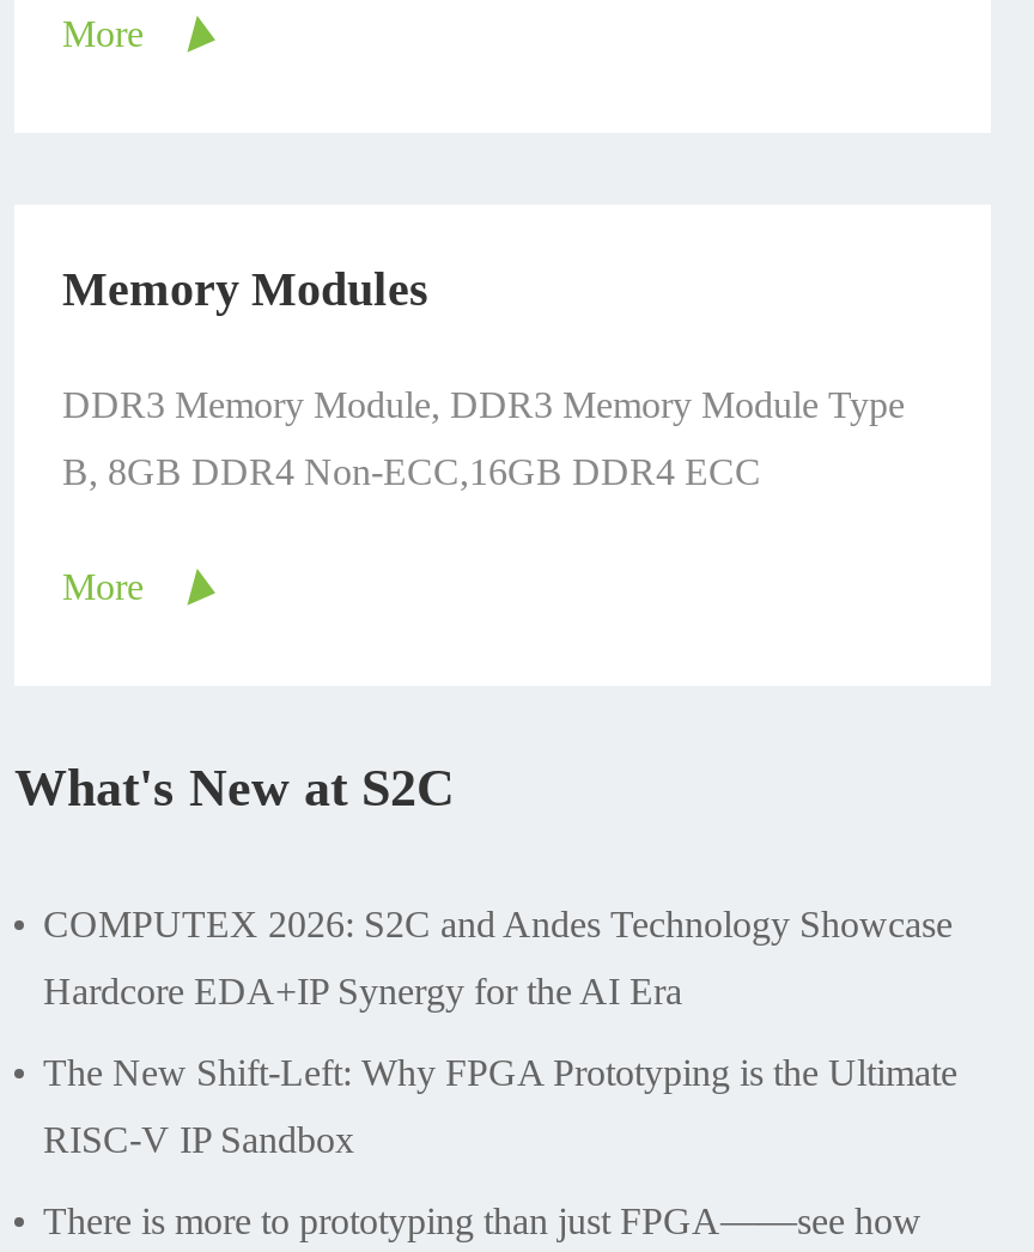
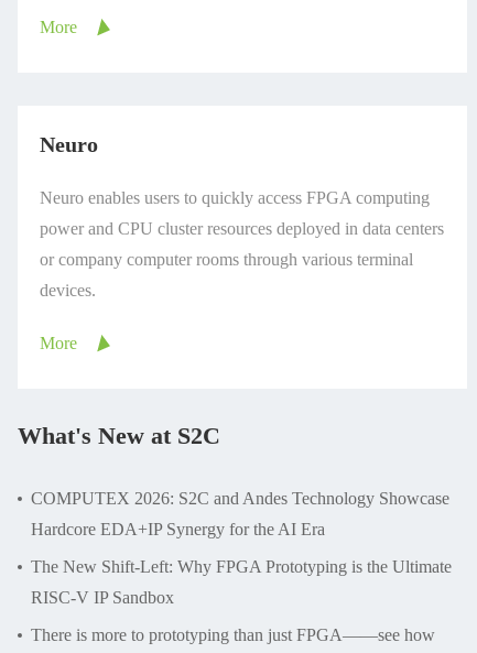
- Memory Modules
- DDR3 Memory Module, DDR3 Memory Module Type
- B, 8GB DDR4 Non-ECC,16GB DDR4 ECC
+ Neuro
+ Neuro enables users to quickly access FPGA computing
+ power and CPU cluster resources deployed in data centers
+ or company computer rooms through various terminal
+ devices.
